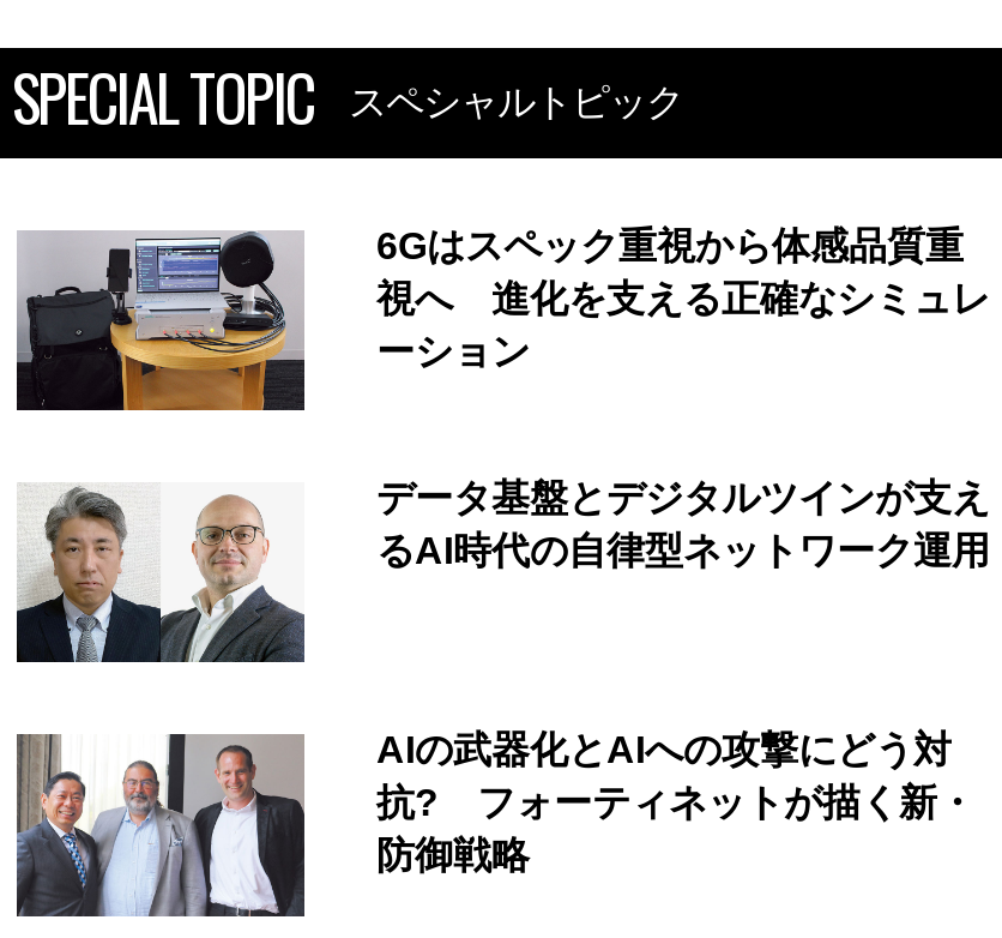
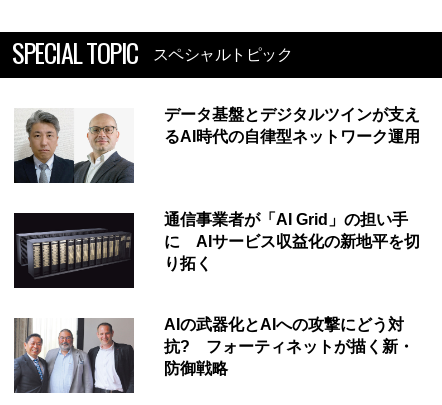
- [image]
- 6Gはスペック重視から体感品質重
- 視へ 進化を支える正確なシミュレ
- ーション

moved up: [image] | データ基盤とデジタルツインが支え | るAI時代の自律型ネットワーク運用

+ [image]
+ 通信事業者が「AI Grid」の担い手
+ に AIサービス収益化の新地平を切
+ り拓く
